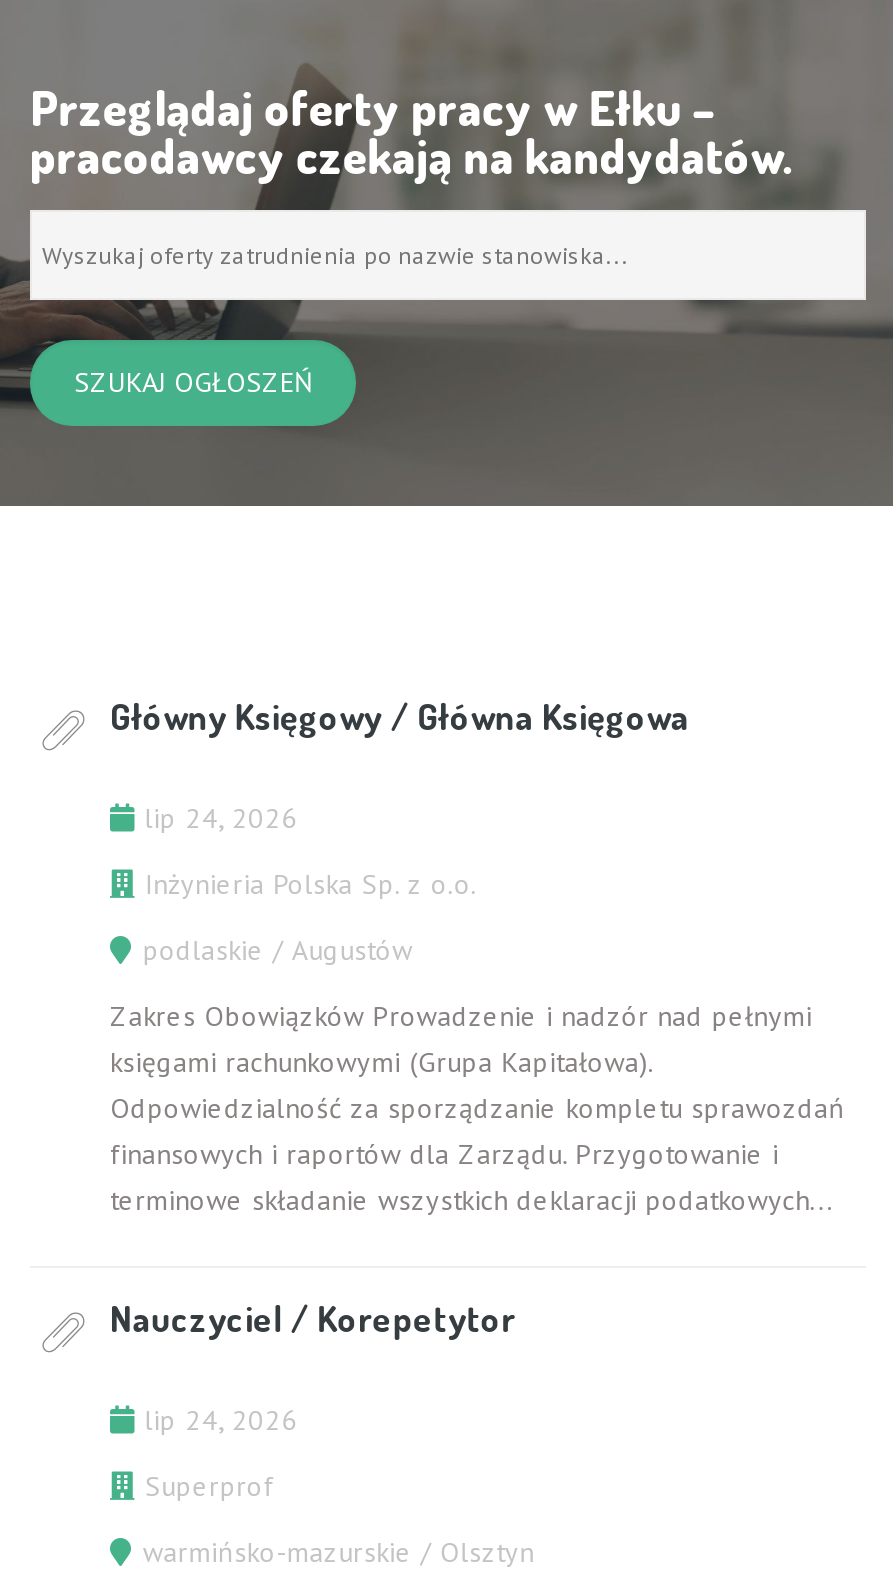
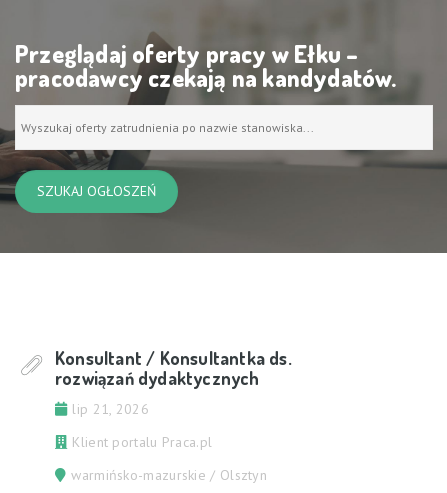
- Główny Księgowy / Główna Księgowa
- lip 24, 2026
- Inżynieria Polska Sp. z o.o.
- podlaskie / Augustów
- Zakres Obowiązków Prowadzenie i nadzór nad pełnymi
- księgami rachunkowymi (Grupa Kapitałowa).
- Odpowiedzialność za sporządzanie kompletu sprawozdań
- finansowych i raportów dla Zarządu. Przygotowanie i
- terminowe składanie wszystkich deklaracji podatkowych...
- Nauczyciel / Korepetytor
- lip 24, 2026
- Superprof
+ Konsultant / Konsultantka ds.
+ rozwiązań dydaktycznych
+ lip 21, 2026
+ Klient portalu Praca.pl
